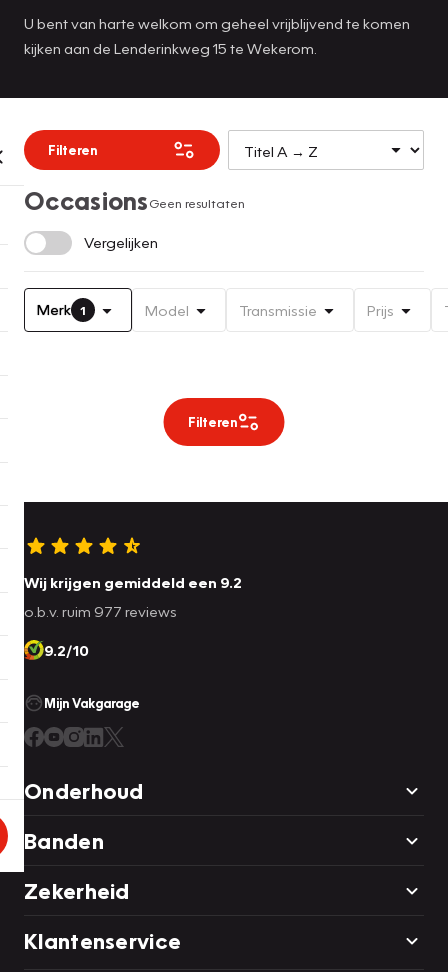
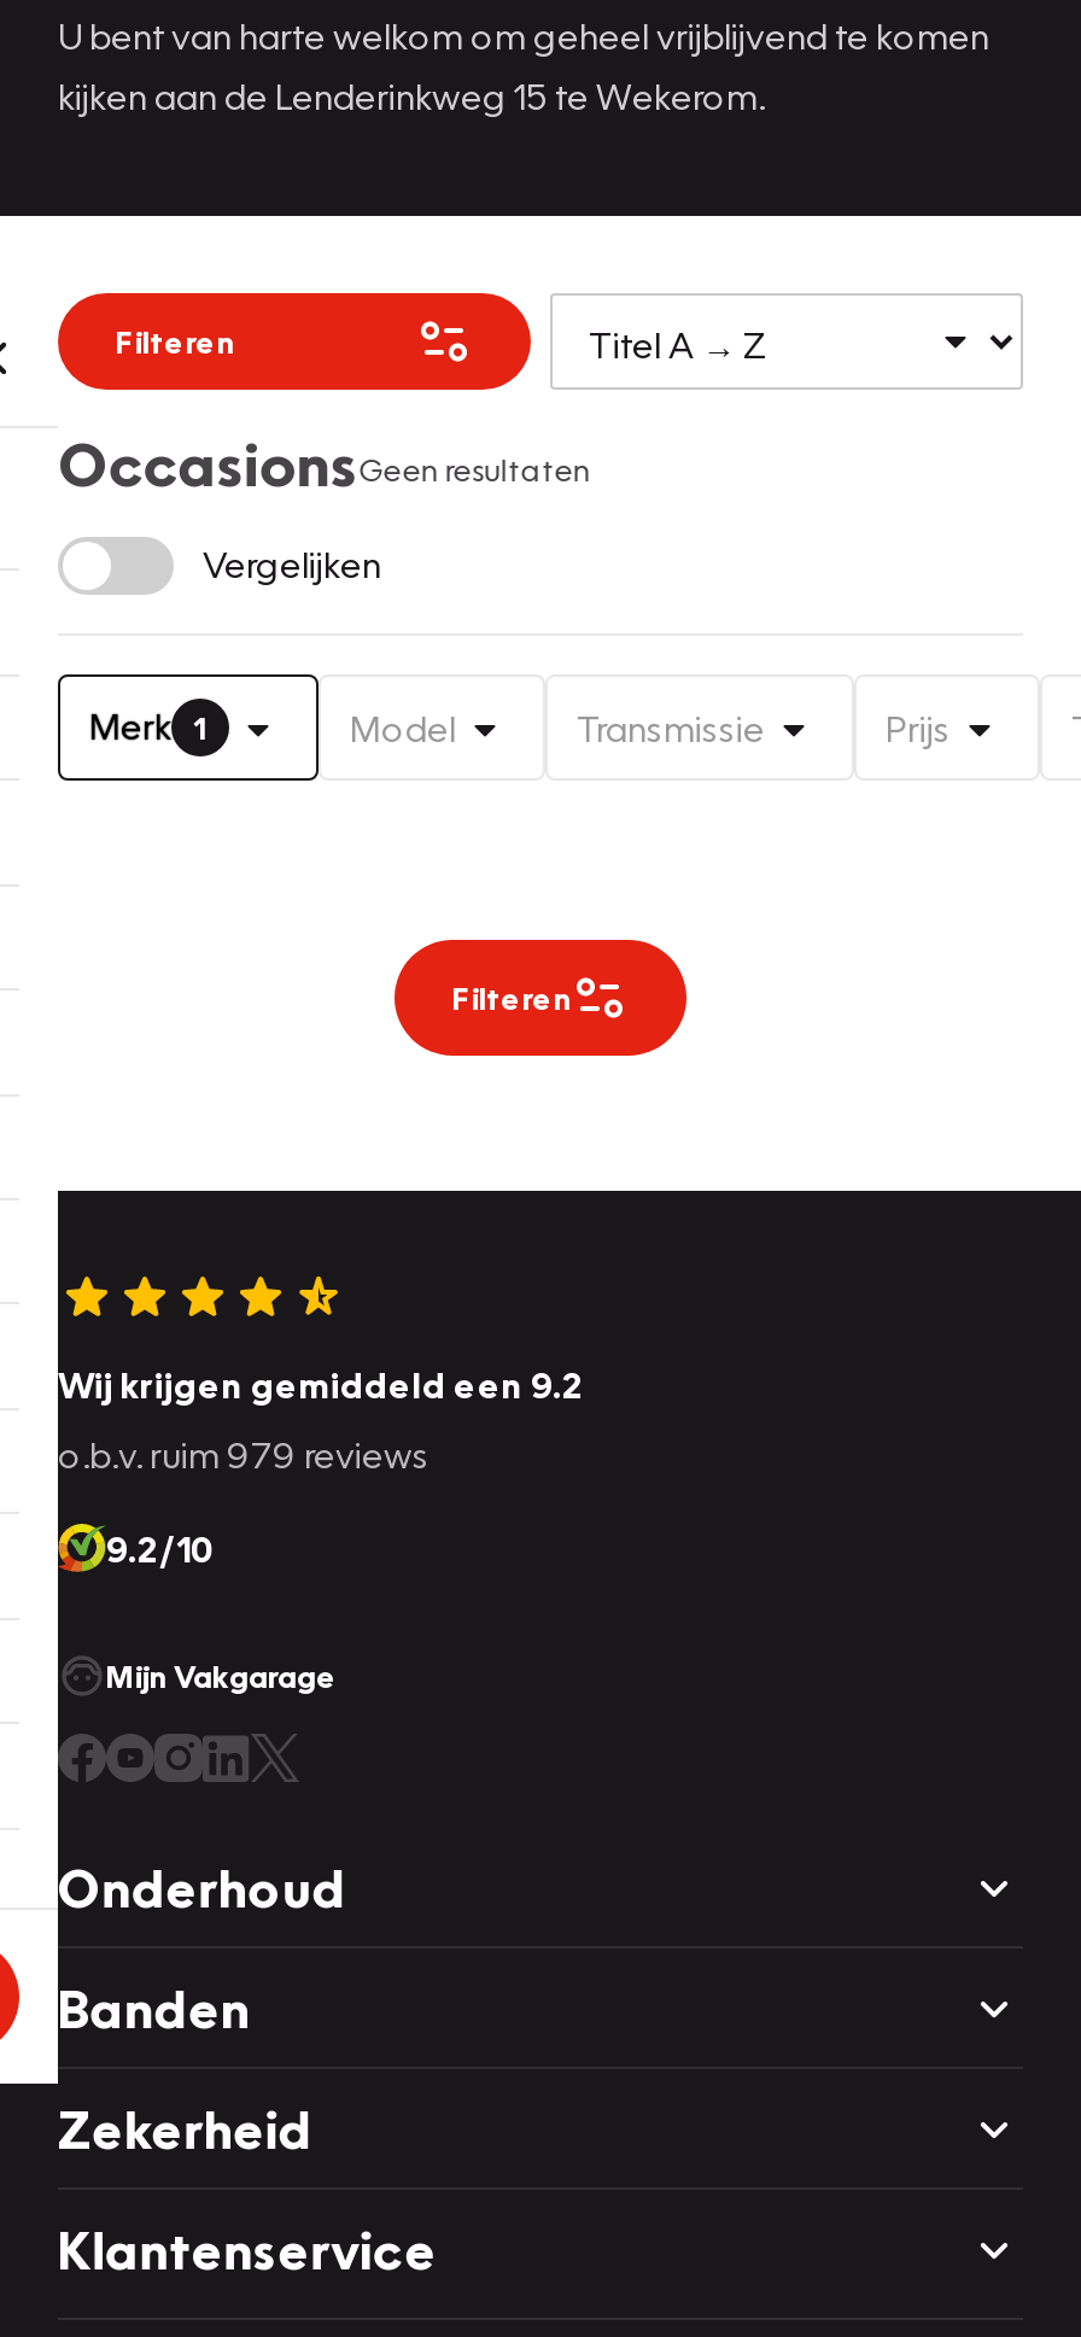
- o.b.v. ruim 977 reviews
+ o.b.v. ruim 979 reviews
